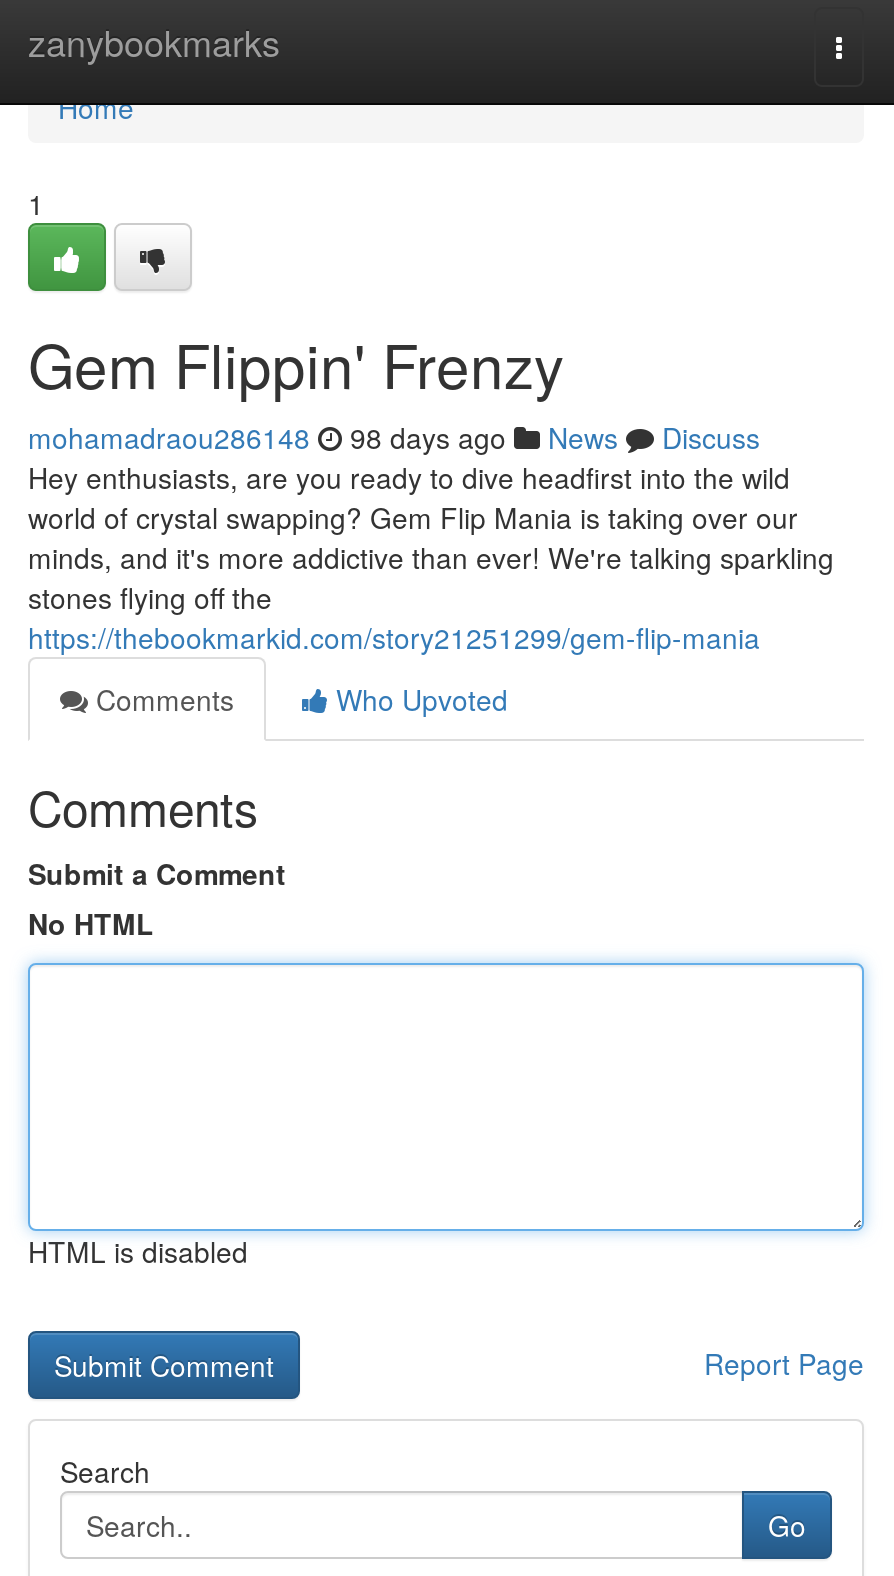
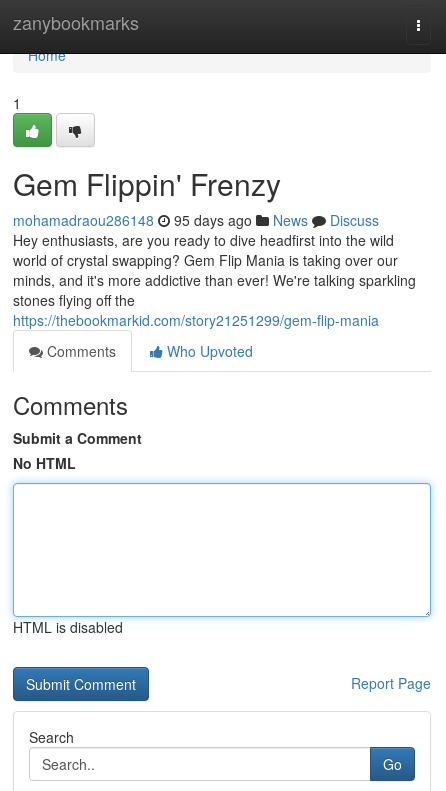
- mohamadraou286148 98 days ago News Discuss
+ mohamadraou286148 95 days ago News Discuss
